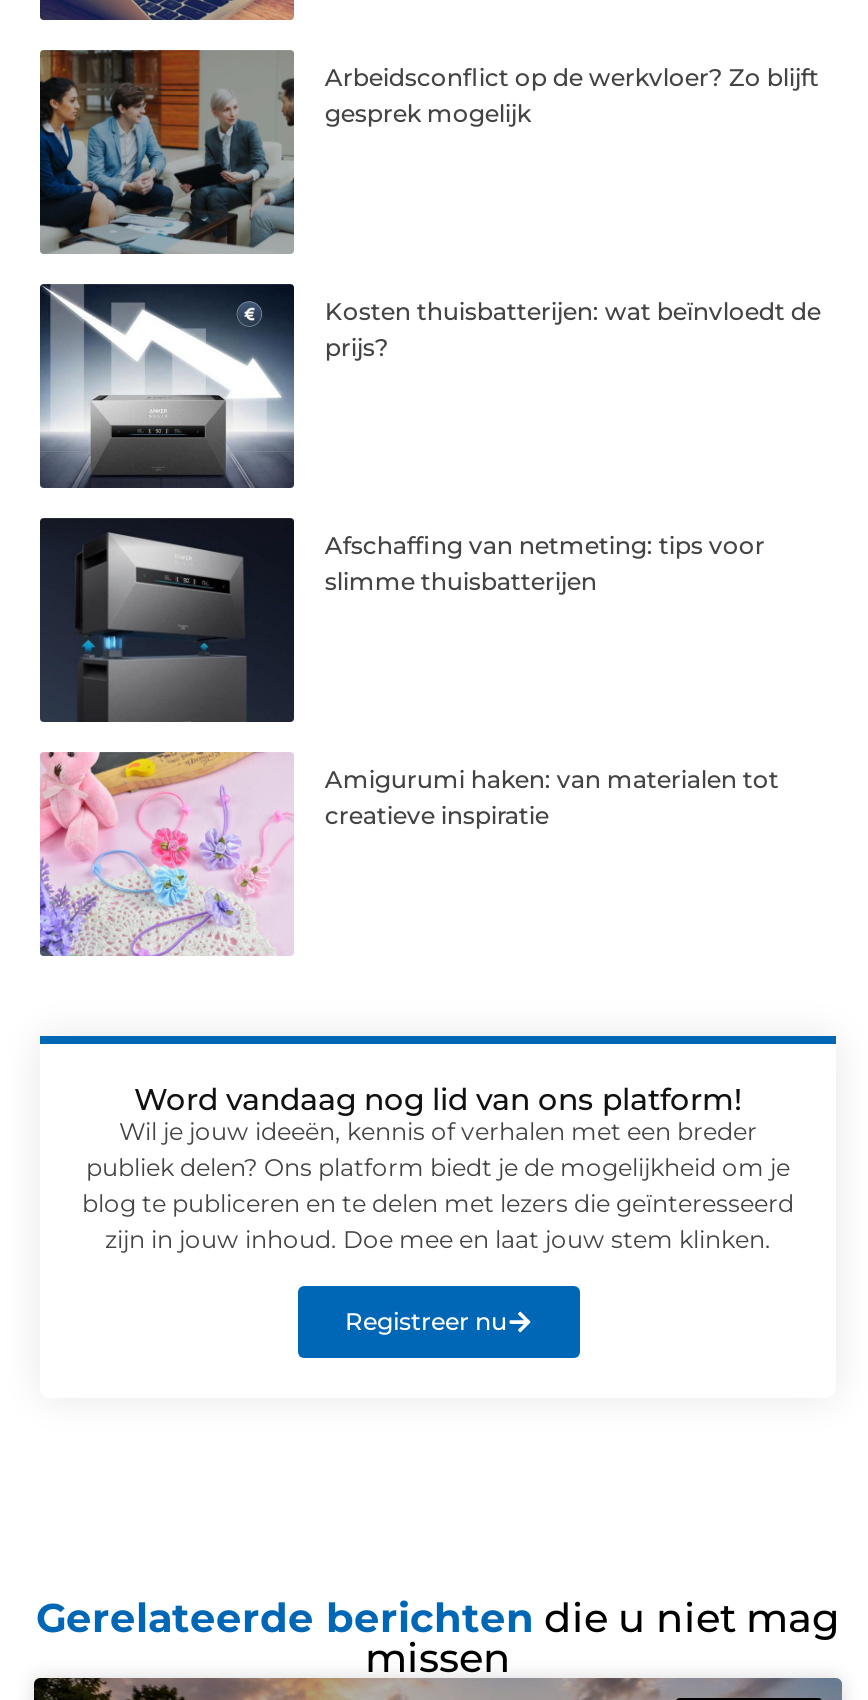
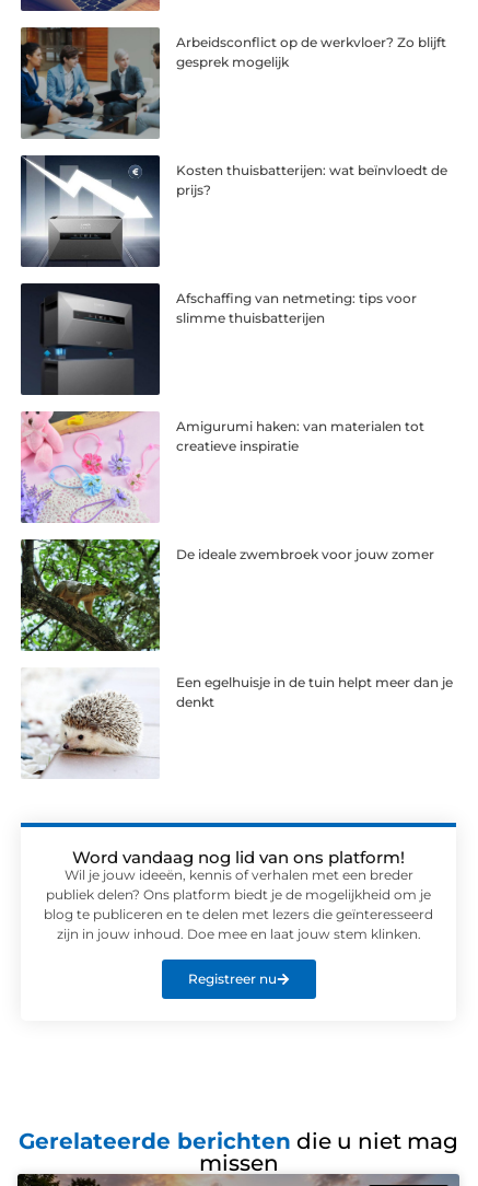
+ [image]
+ De ideale zwembroek voor jouw zomer

+ [image]
+ Een egelhuisje in de tuin helpt meer dan je
+ denkt
